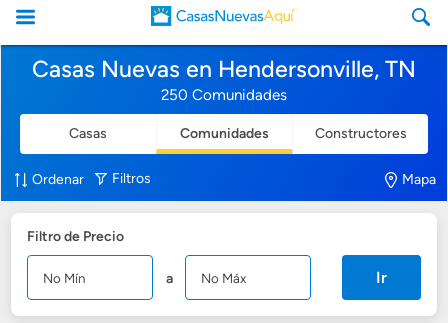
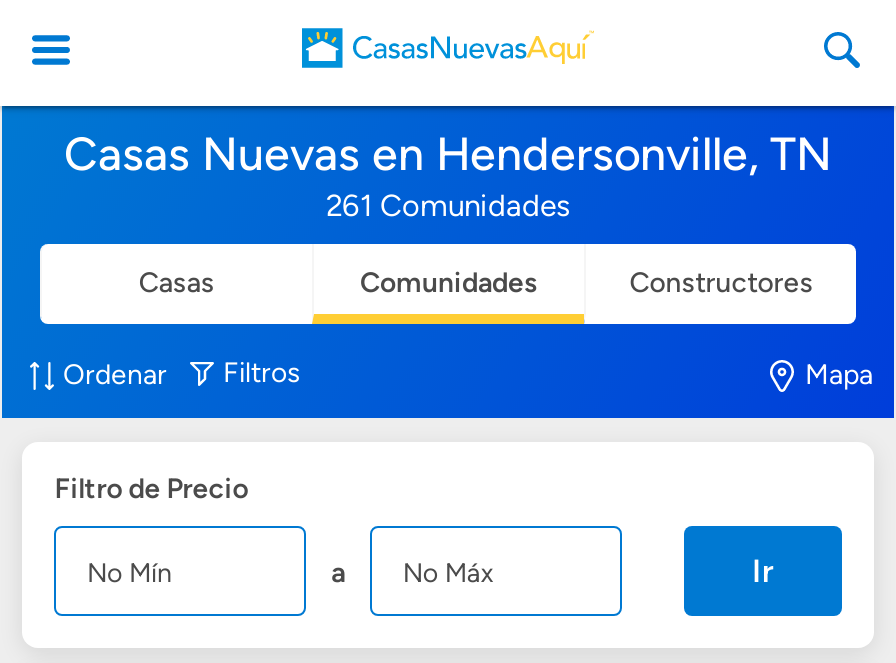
- 250 Comunidades
+ 261 Comunidades
